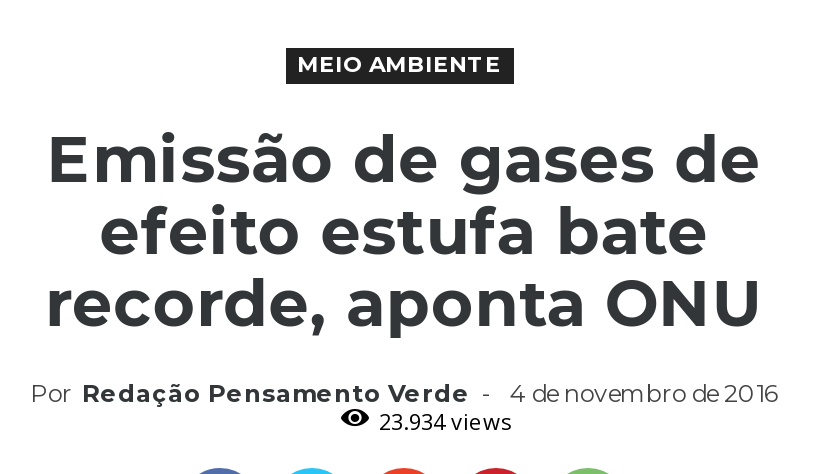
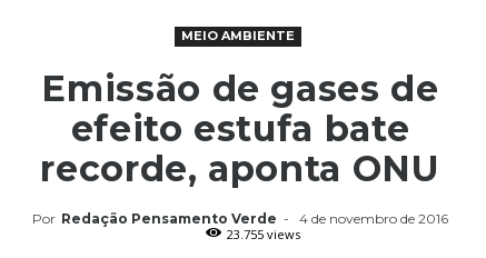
- 23.934 views
+ 23.755 views
